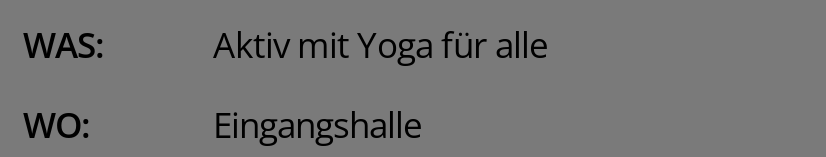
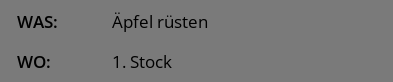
- Aktiv mit Yoga für alle
+ Äpfel rüsten

- Eingangshalle
+ 1. Stock
